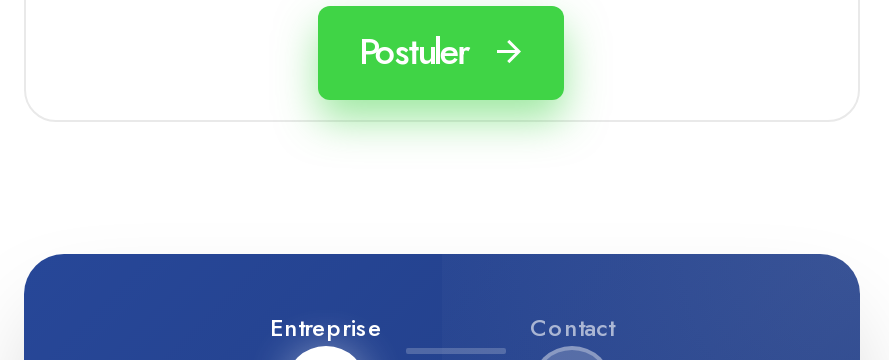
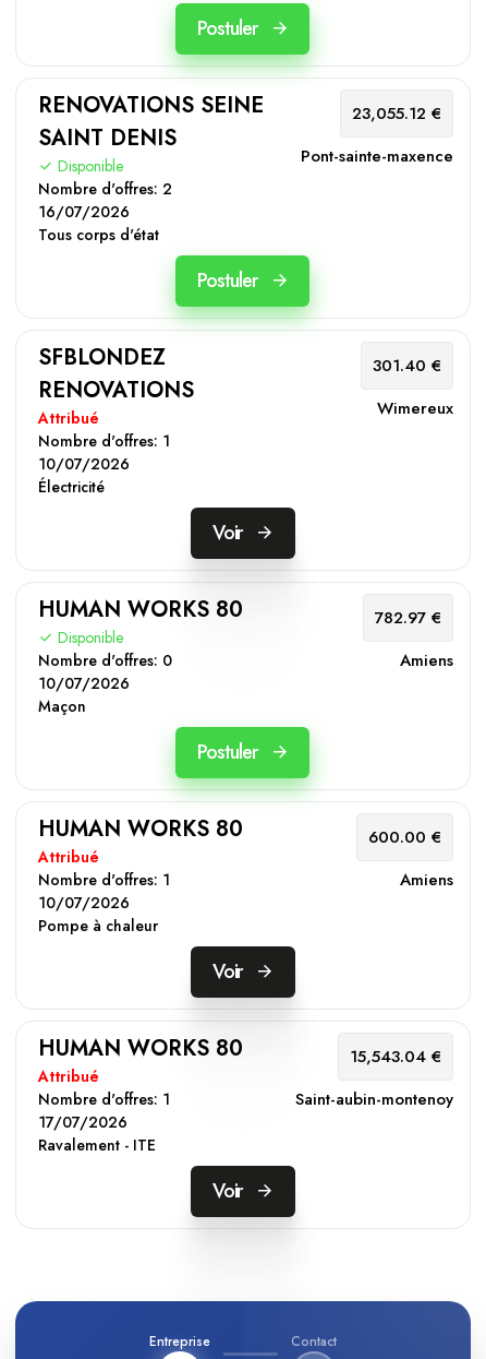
+ RENOVATIONS SEINE
+ SAINT DENIS
+ Disponible
+ Nombre d'offres: 2
+ 16/07/2026
+ Tous corps d'état

+ Postuler
+ SFBLONDEZ
+ RENOVATIONS
+ Attribué
+ Nombre d'offres: 1
+ 10/07/2026
+ Électricité

+ Voir
+ HUMAN WORKS 80
+ Disponible
+ Nombre d'offres: 0
+ 10/07/2026
+ Maçon

+ 782.97 €
+ Amiens
+ Postuler
+ HUMAN WORKS 80
+ Attribué
+ Nombre d'offres: 1
+ 10/07/2026
+ Pompe à chaleur

+ 600.00 €
+ Amiens
+ Voir
+ HUMAN WORKS 80
+ Attribué
+ Nombre d'offres: 1
+ 17/07/2026
+ Ravalement - ITE

+ 15,543.04 €
+ Saint-aubin-montenoy
+ Voir

+ 23,055.12 €
+ Pont-sainte-maxence

+ 301.40 €
+ Wimereux
